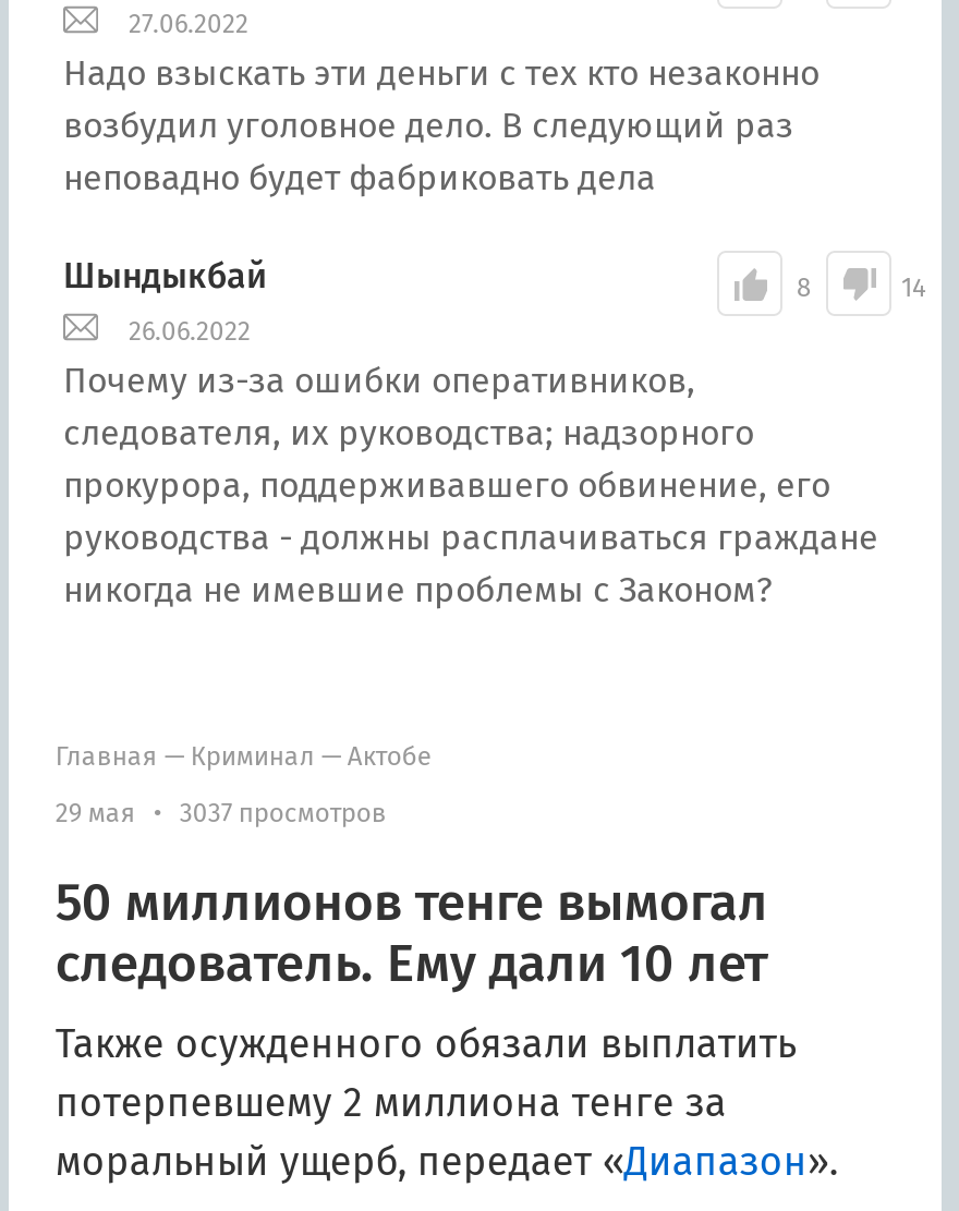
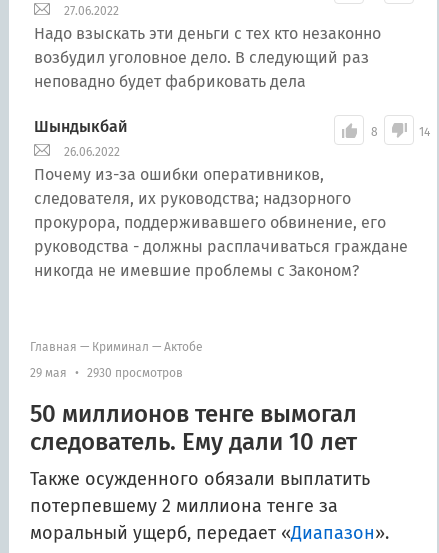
- 29 мая • 3037 просмотров
+ 29 мая • 2930 просмотров
